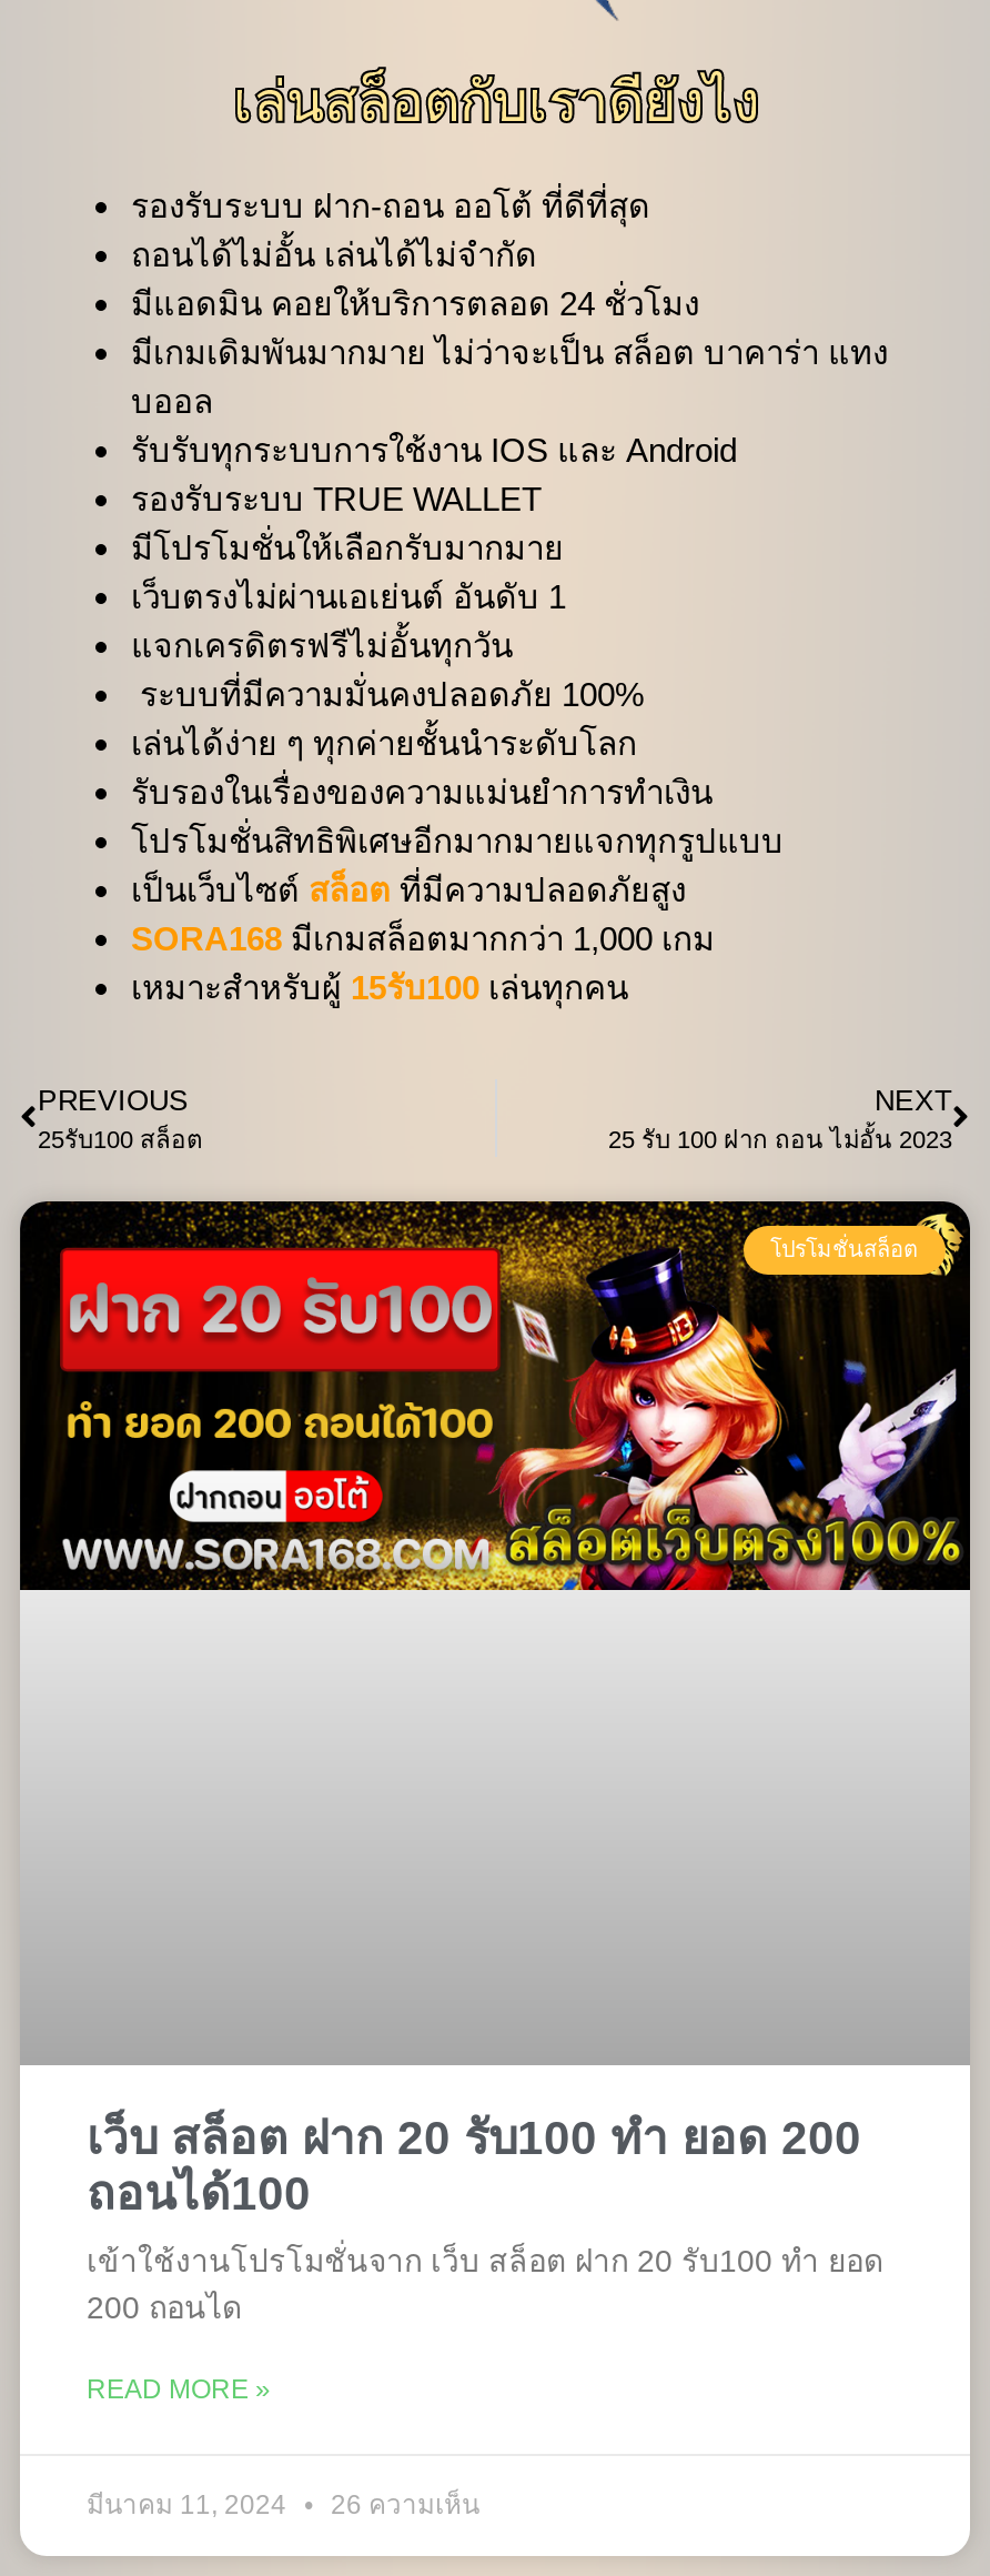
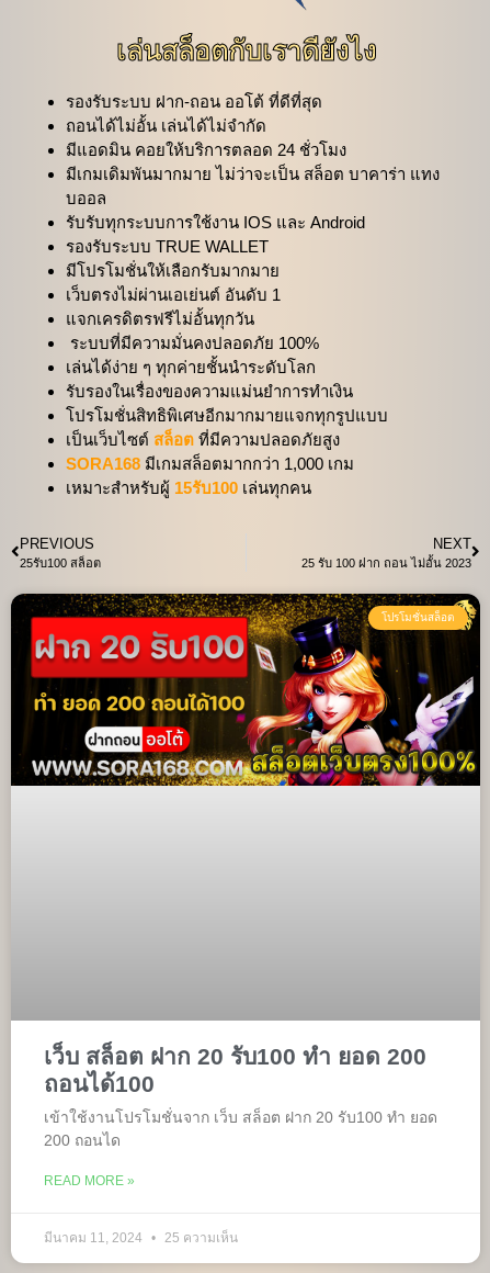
- 26 ความเห็น
+ 25 ความเห็น
